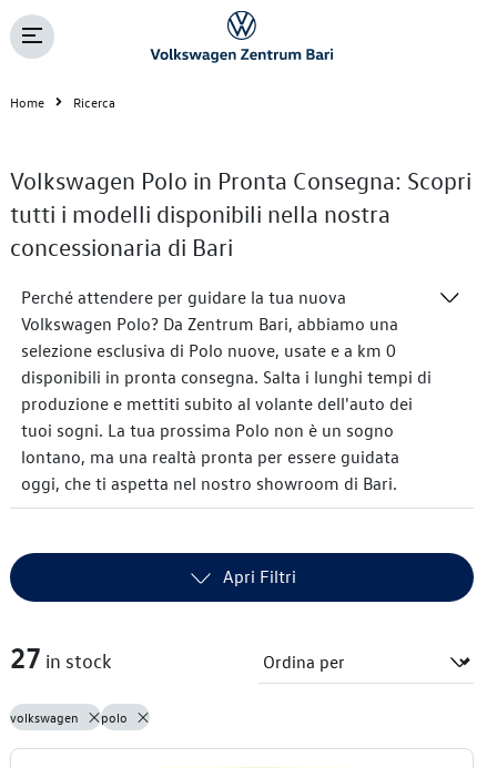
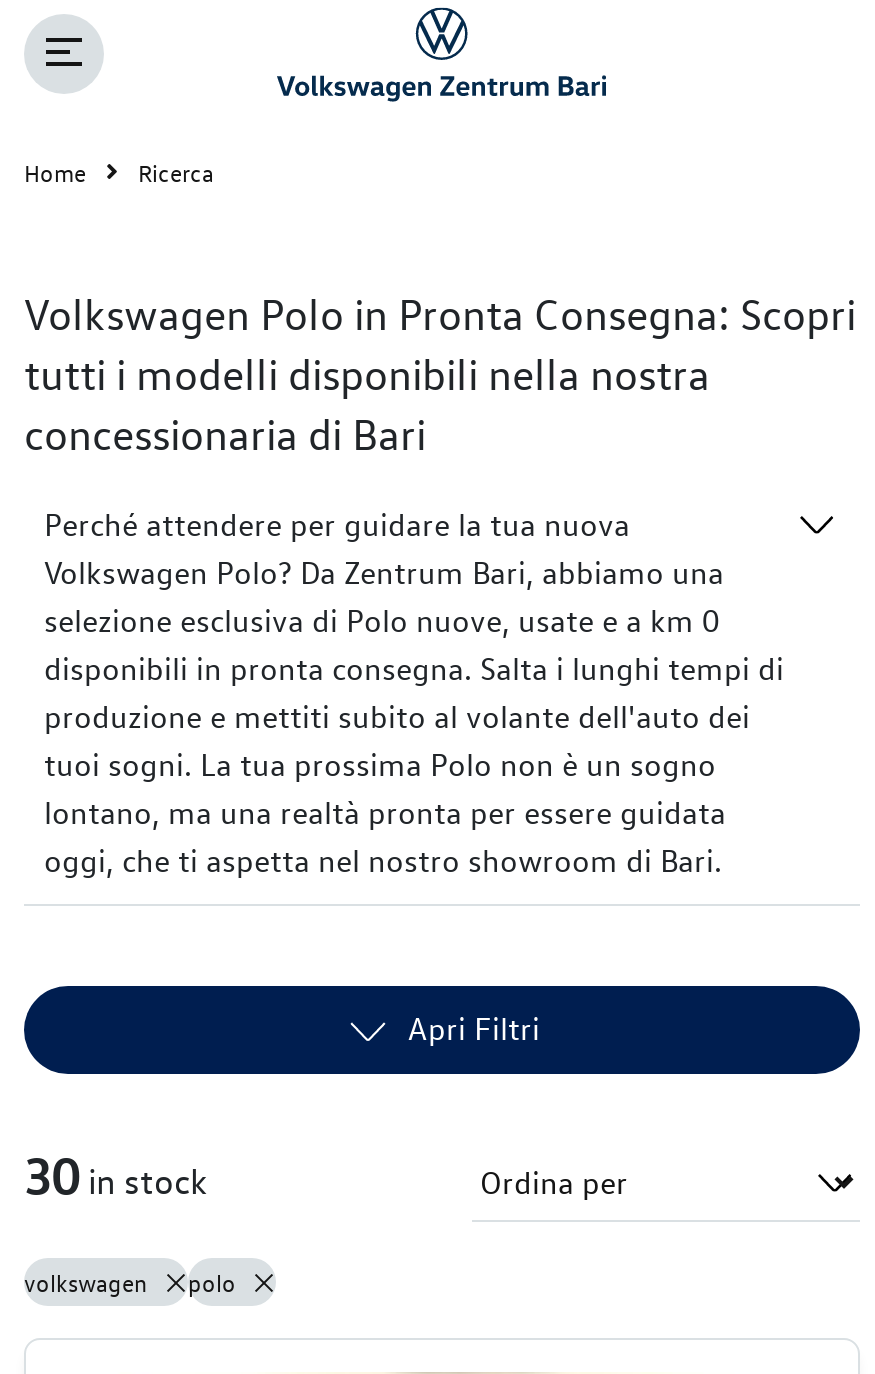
- 27 in stock
+ 30 in stock
